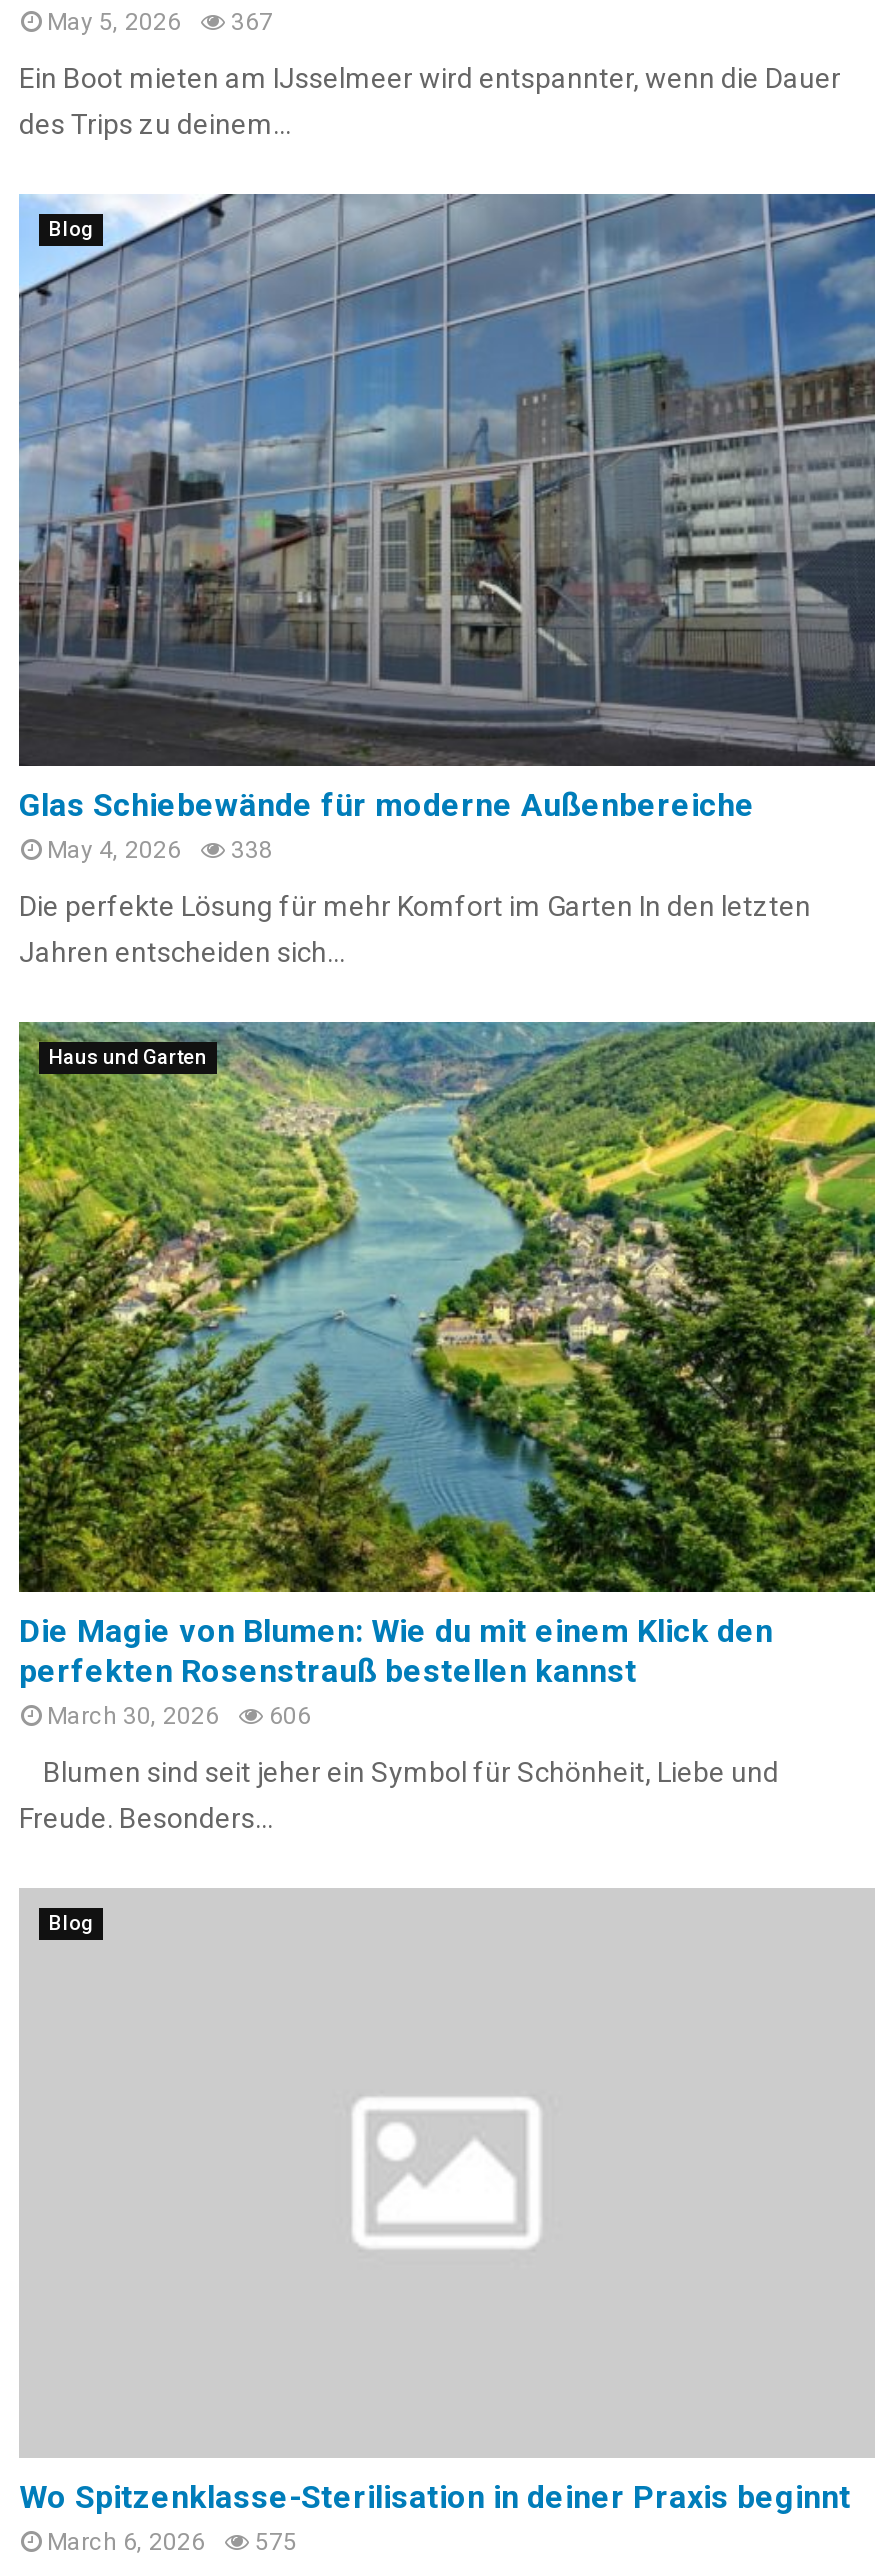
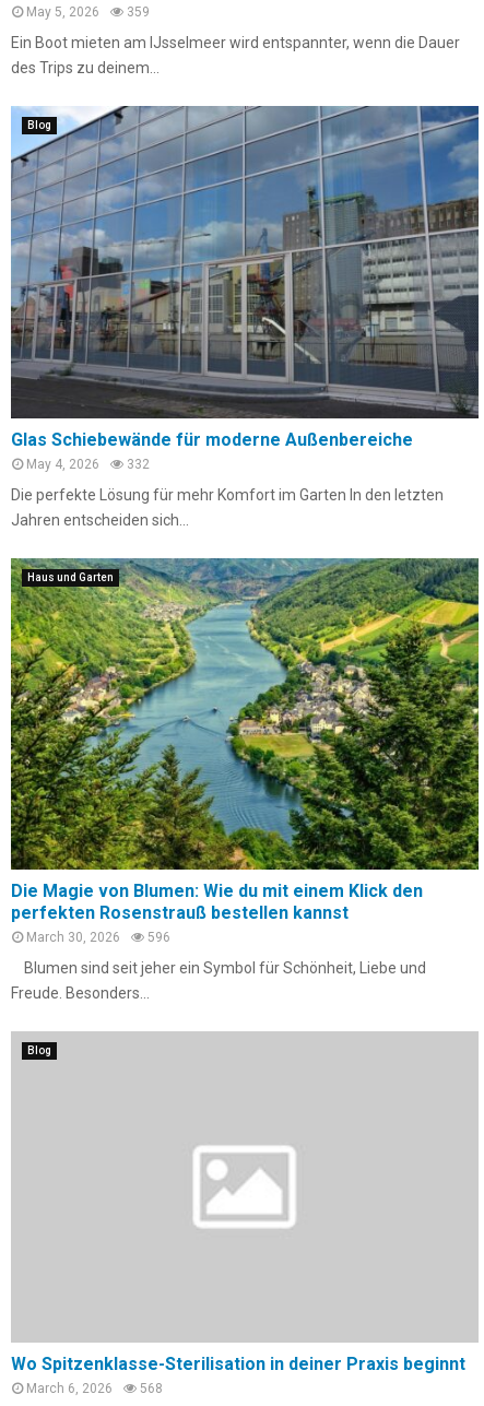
- May 5, 2026 367
+ May 5, 2026 359

- May 4, 2026 338
+ May 4, 2026 332

- March 30, 2026 606
+ March 30, 2026 596

- March 6, 2026 575
+ March 6, 2026 568
